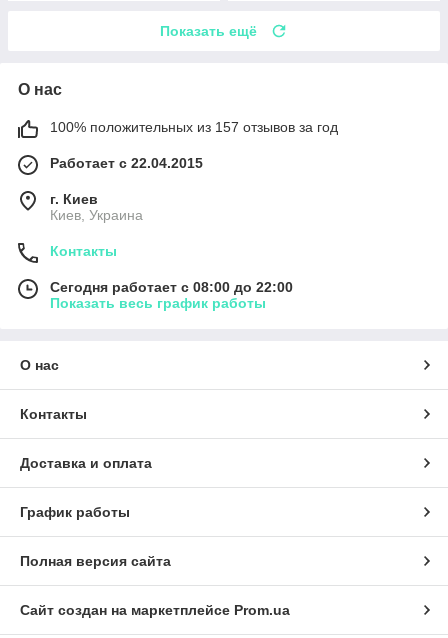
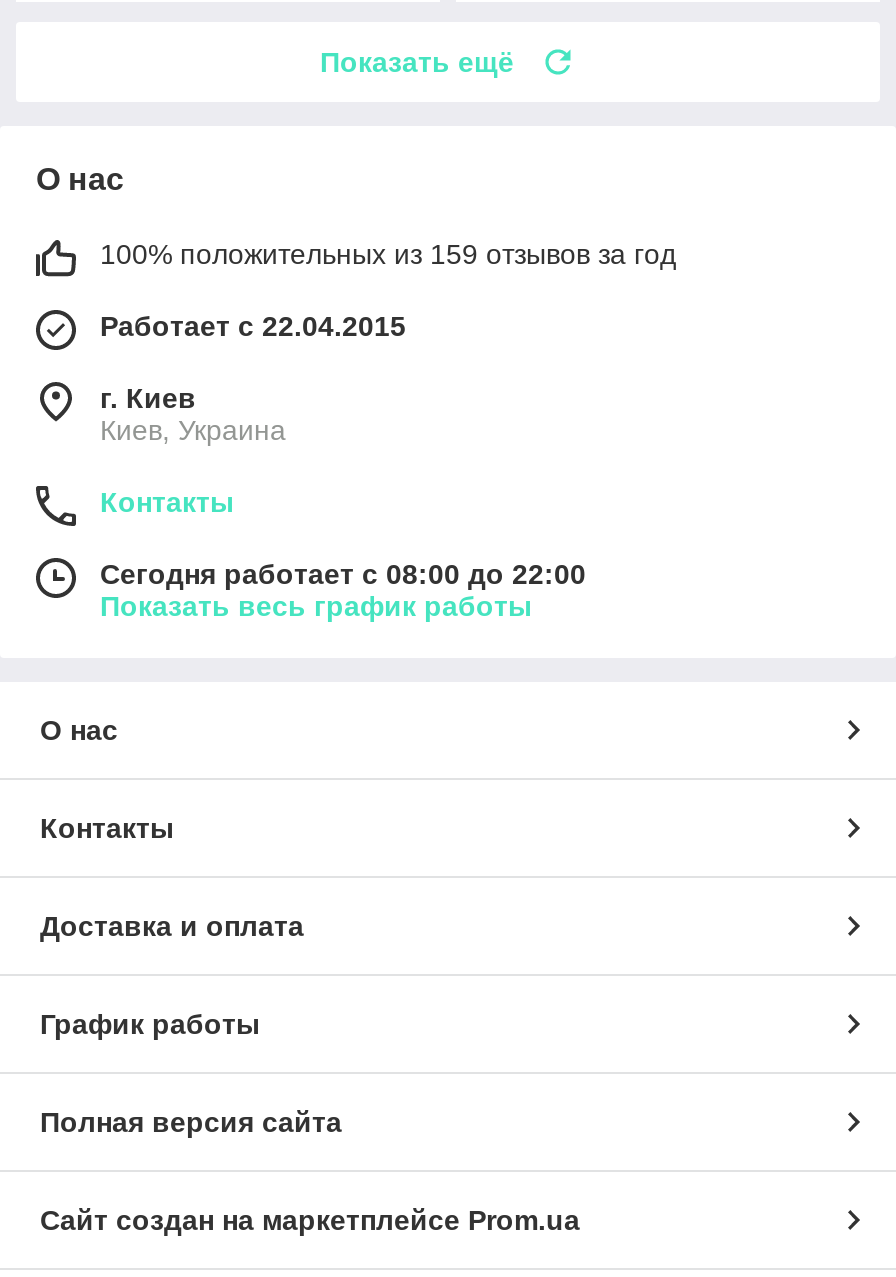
- 100% положительных из 157 отзывов за год
+ 100% положительных из 159 отзывов за год
